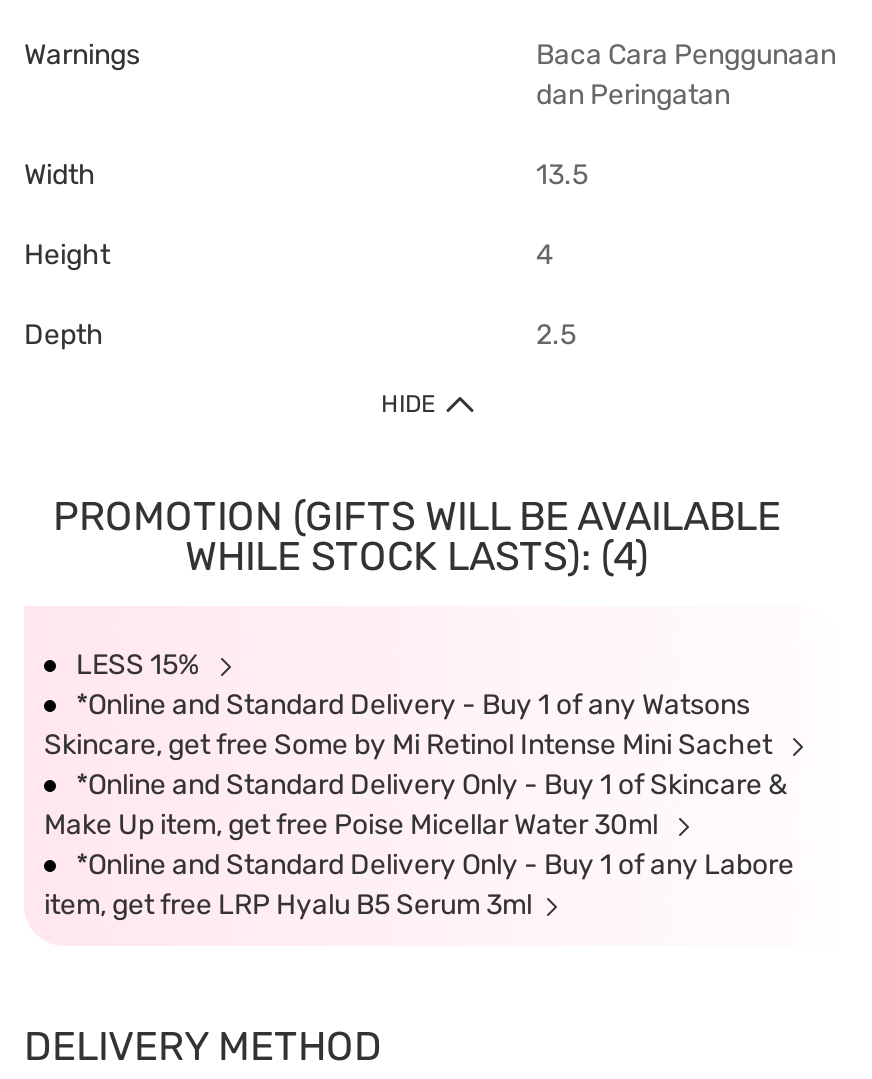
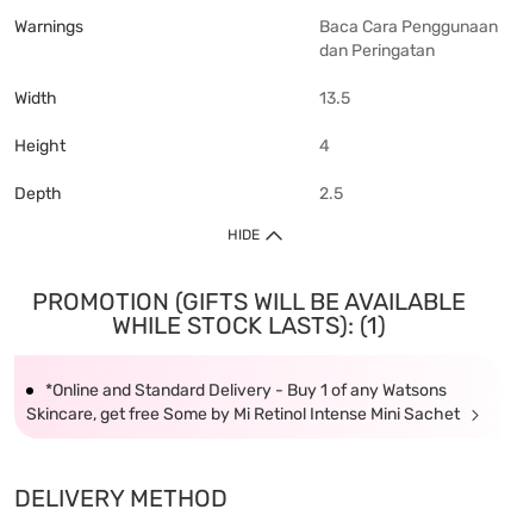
- WHILE STOCK LASTS): (4)
- LESS 15%
+ WHILE STOCK LASTS): (1)

- *Online and Standard Delivery Only - Buy 1 of Skincare &
- Make Up item, get free Poise Micellar Water 30ml
- *Online and Standard Delivery Only - Buy 1 of any Labore
- item, get free LRP Hyalu B5 Serum 3ml
